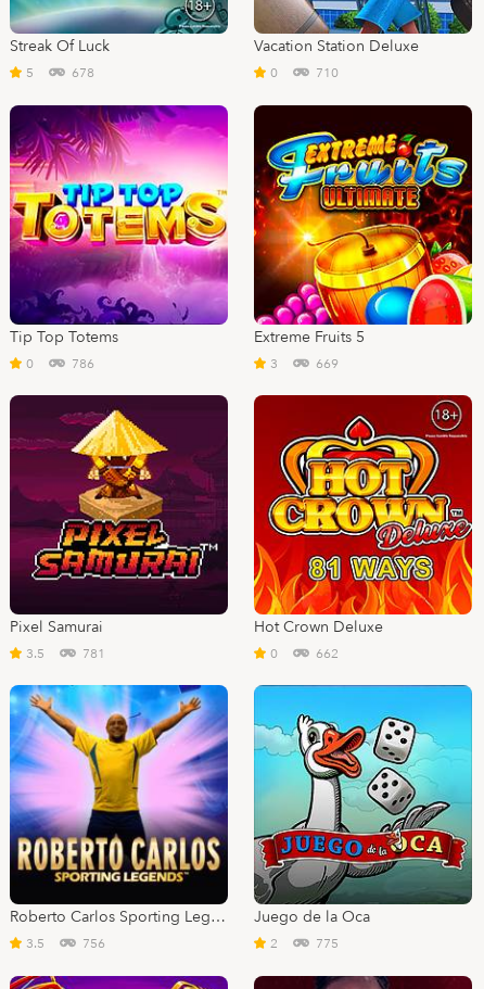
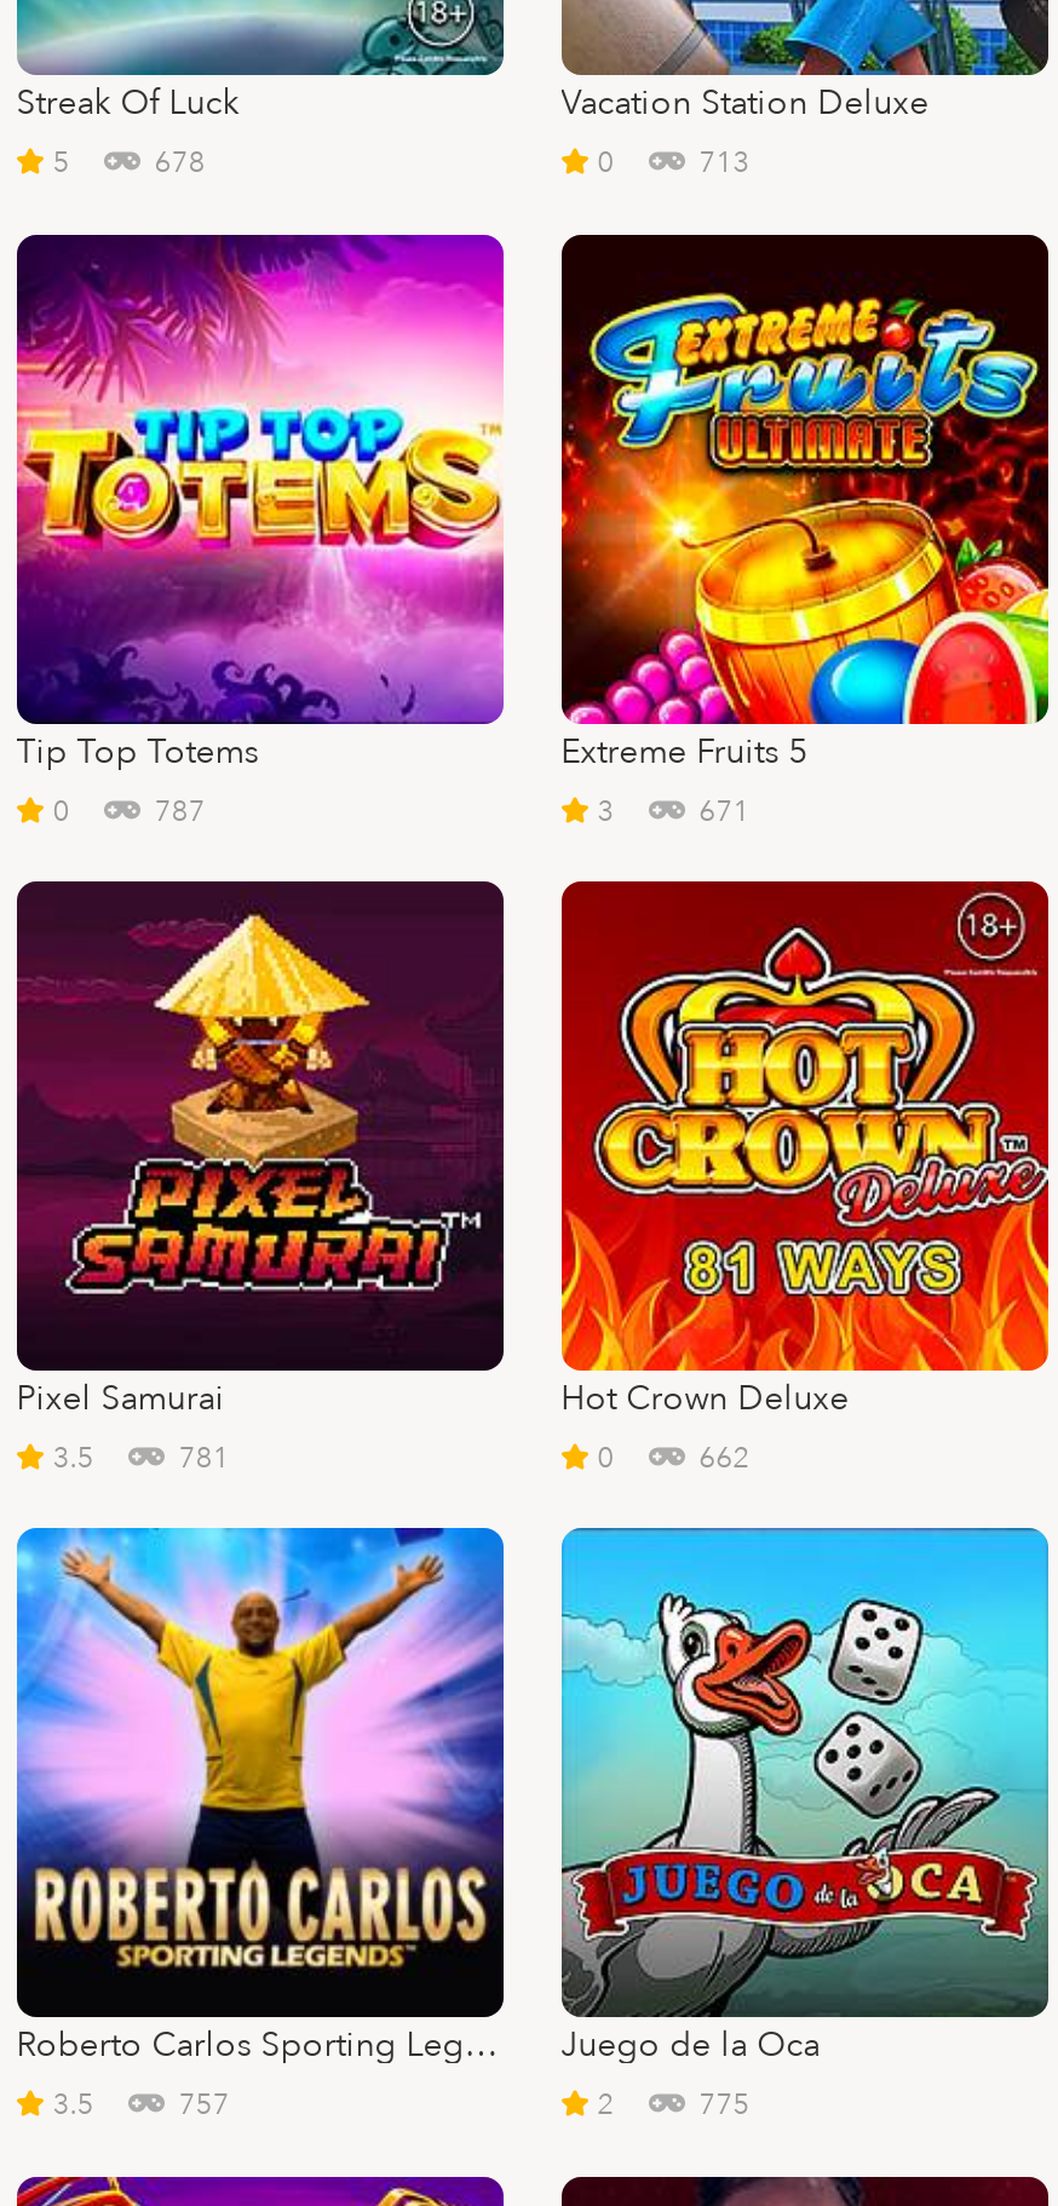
- 710
+ 713

- 786
+ 787

- 669
+ 671

- 756
+ 757
